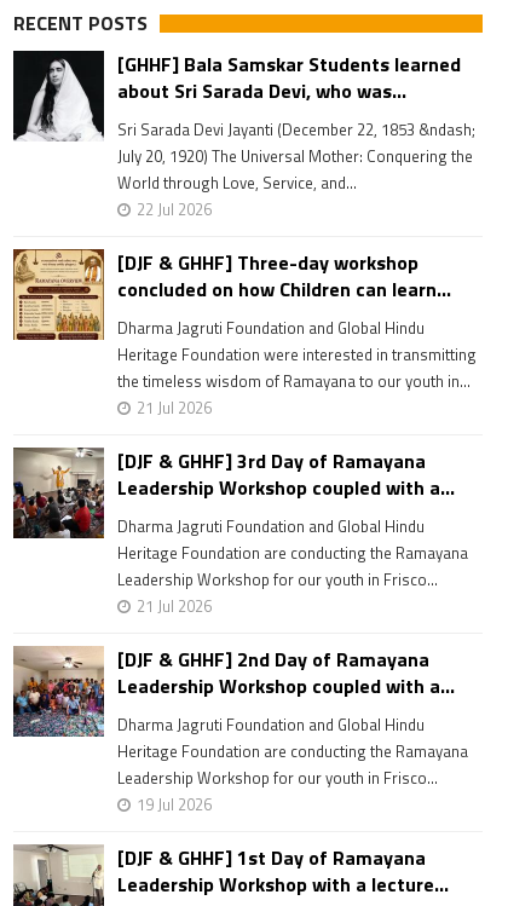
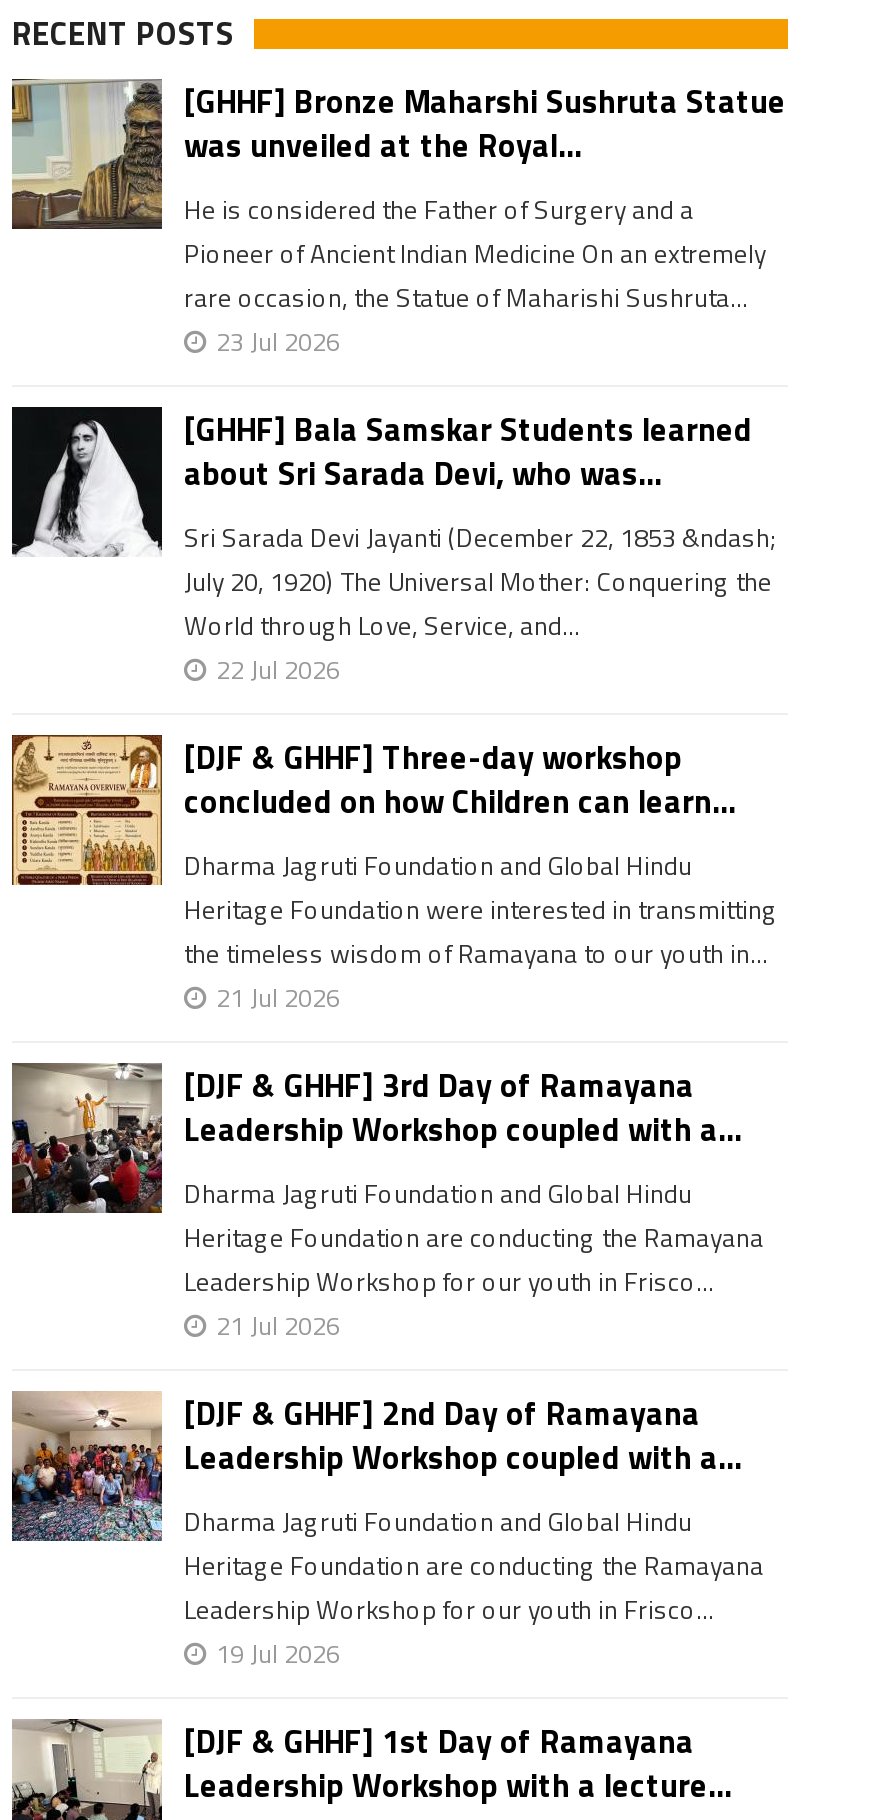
+ [image]
+ [GHHF] Bronze Maharshi Sushruta Statue
+ was unveiled at the Royal...
+ He is considered the Father of Surgery and a
+ Pioneer of Ancient Indian Medicine On an extremely
+ rare occasion, the Statue of Maharishi Sushruta...
+ 23 Jul 2026
